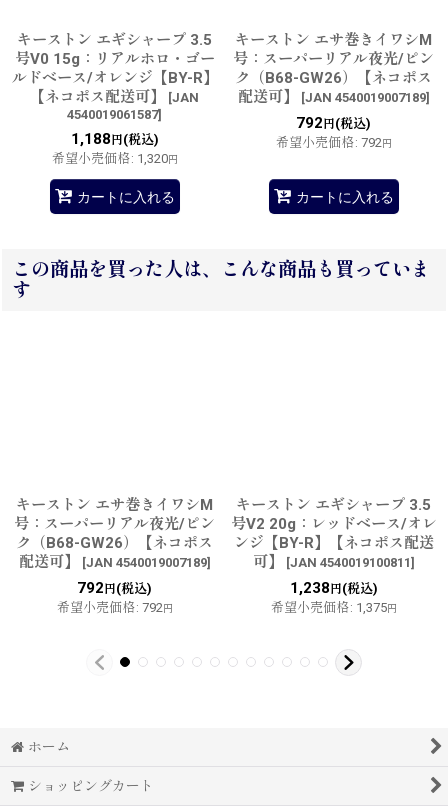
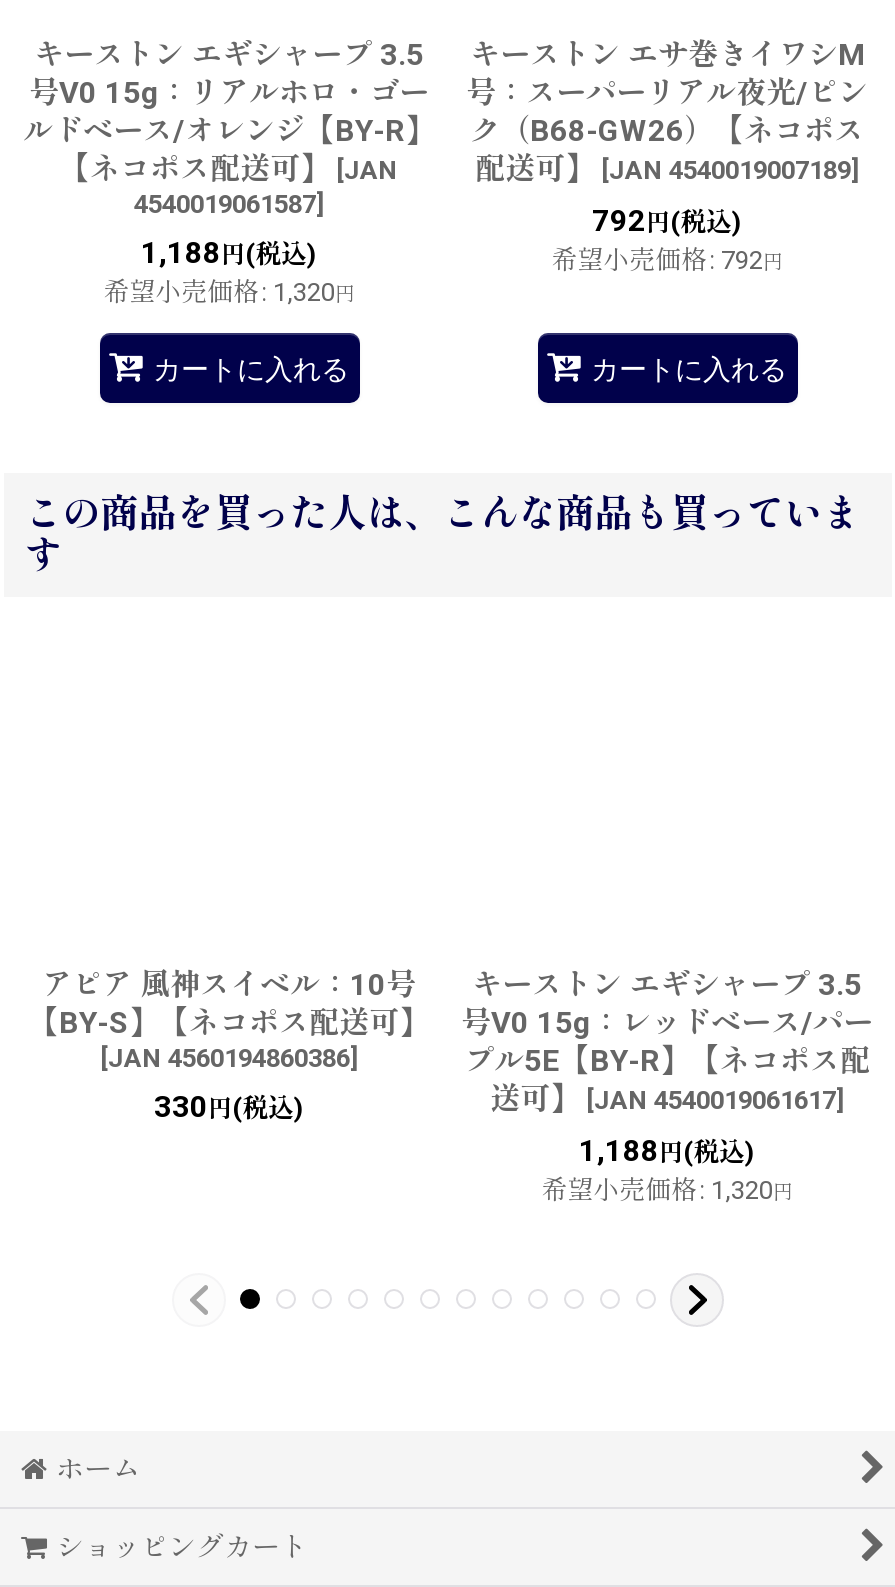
- キーストン エサ巻きイワシM
- 号：スーパーリアル夜光/ピン
- ク（B68-GW26）【ネコポス
- 配送可】 [JAN 4540019007189]
- 792円(税込)
- 希望小売価格: 792円
+ アピア 風神スイベル：10号
+ 【BY-S】【ネコポス配送可】
+ [JAN 4560194860386]
+ 330円(税込)

- 号V2 20g：レッドベース/オレ
- ンジ【BY-R】【ネコポス配送
- 可】 [JAN 4540019100811]
- 1,238円(税込)
- 希望小売価格: 1,375円
+ 号V0 15g：レッドベース/パー
+ プル5E【BY-R】【ネコポス配
+ 送可】 [JAN 4540019061617]
+ 1,188円(税込)
+ 希望小売価格: 1,320円
